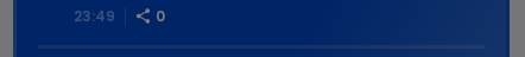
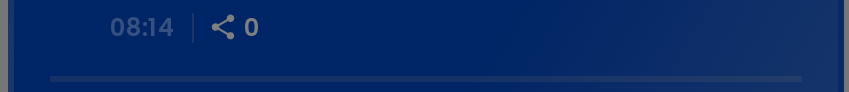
- 23:49 0
+ 08:14 0
